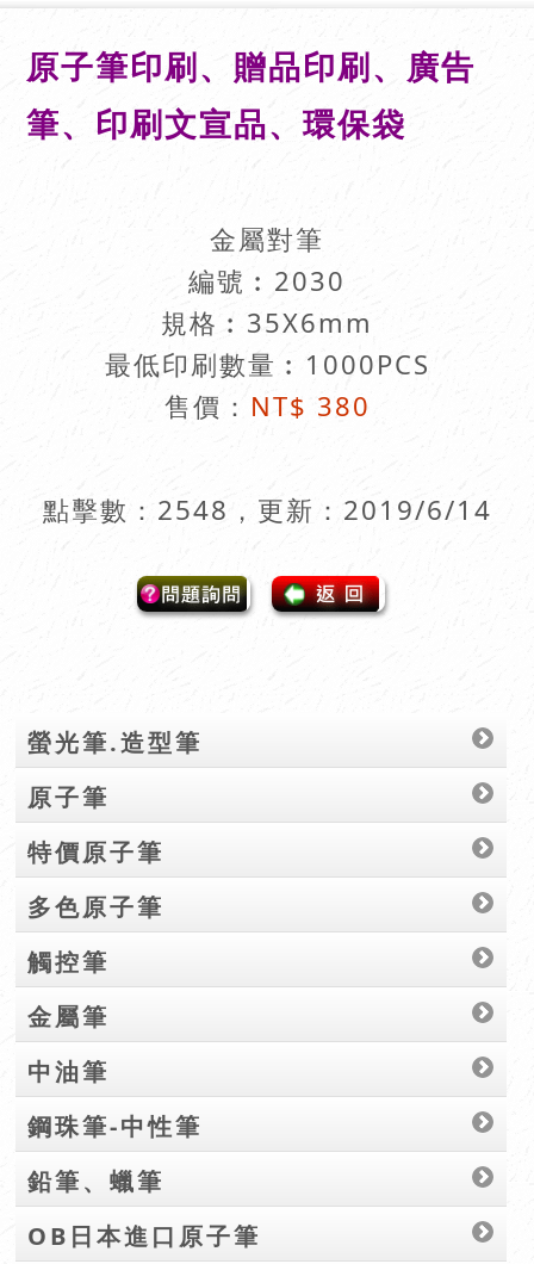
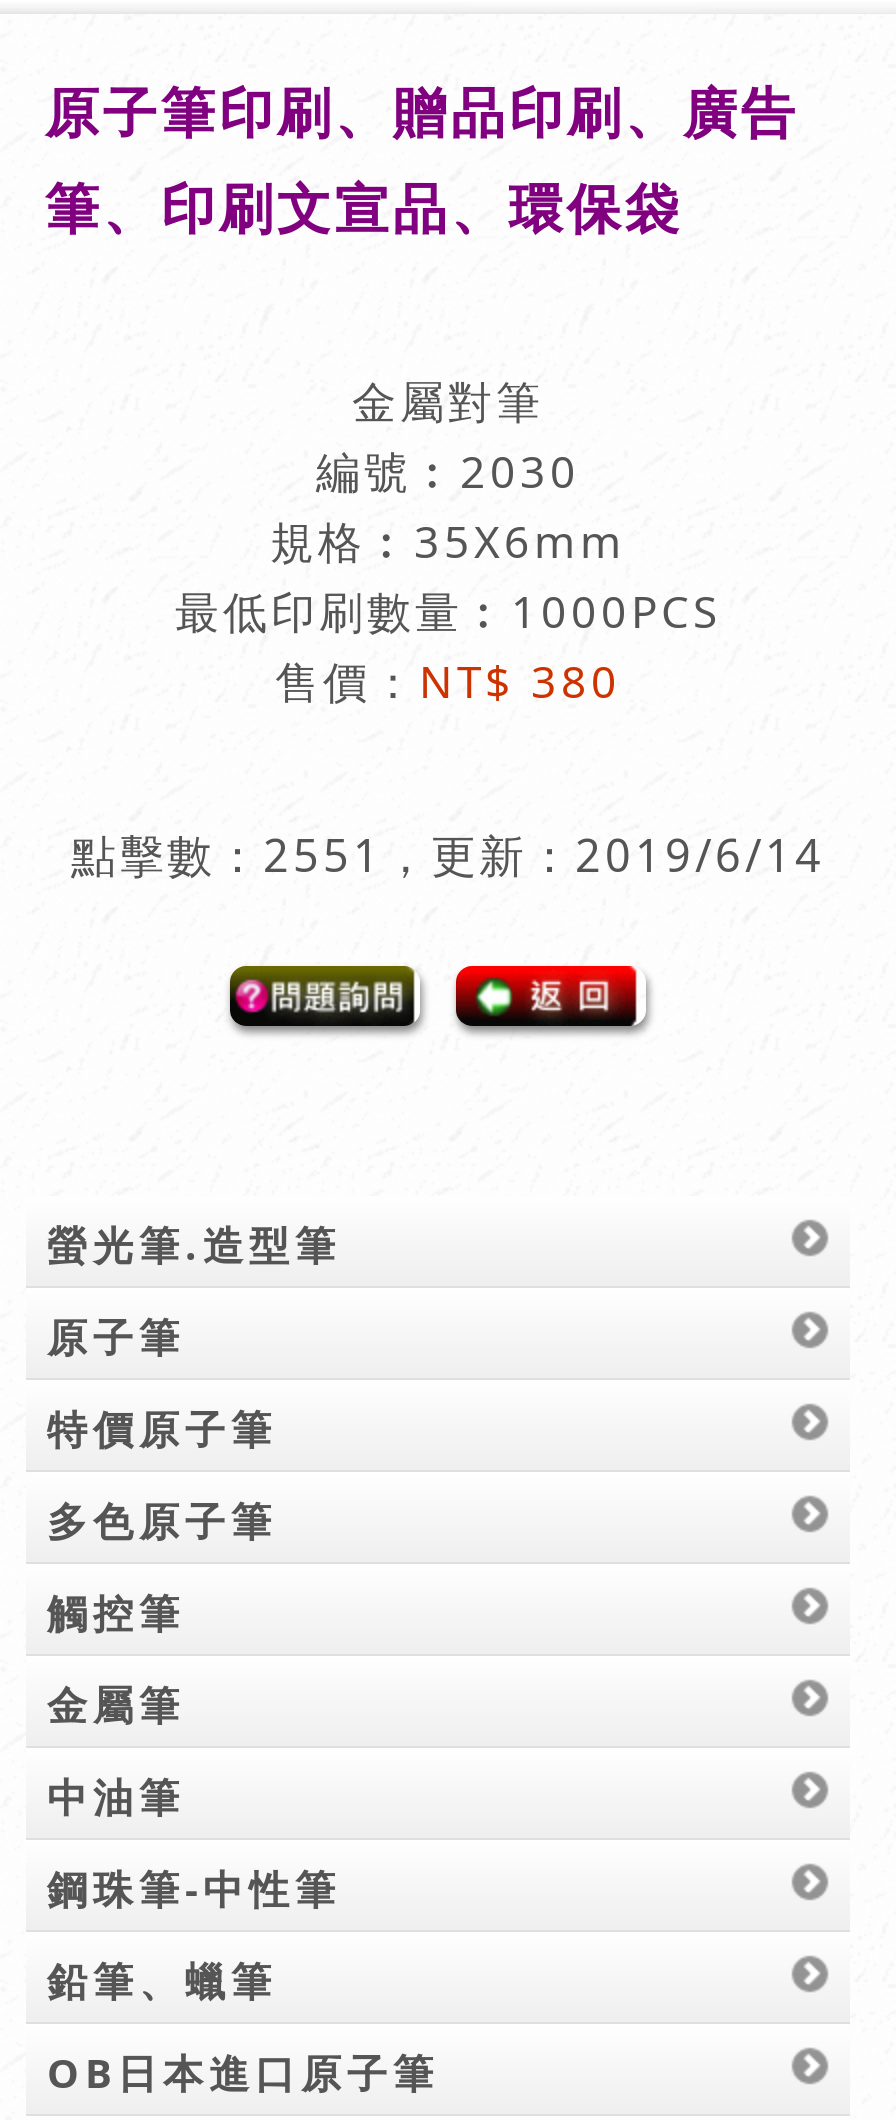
- 點擊數：2548，更新：2019/6/14
+ 點擊數：2551，更新：2019/6/14
